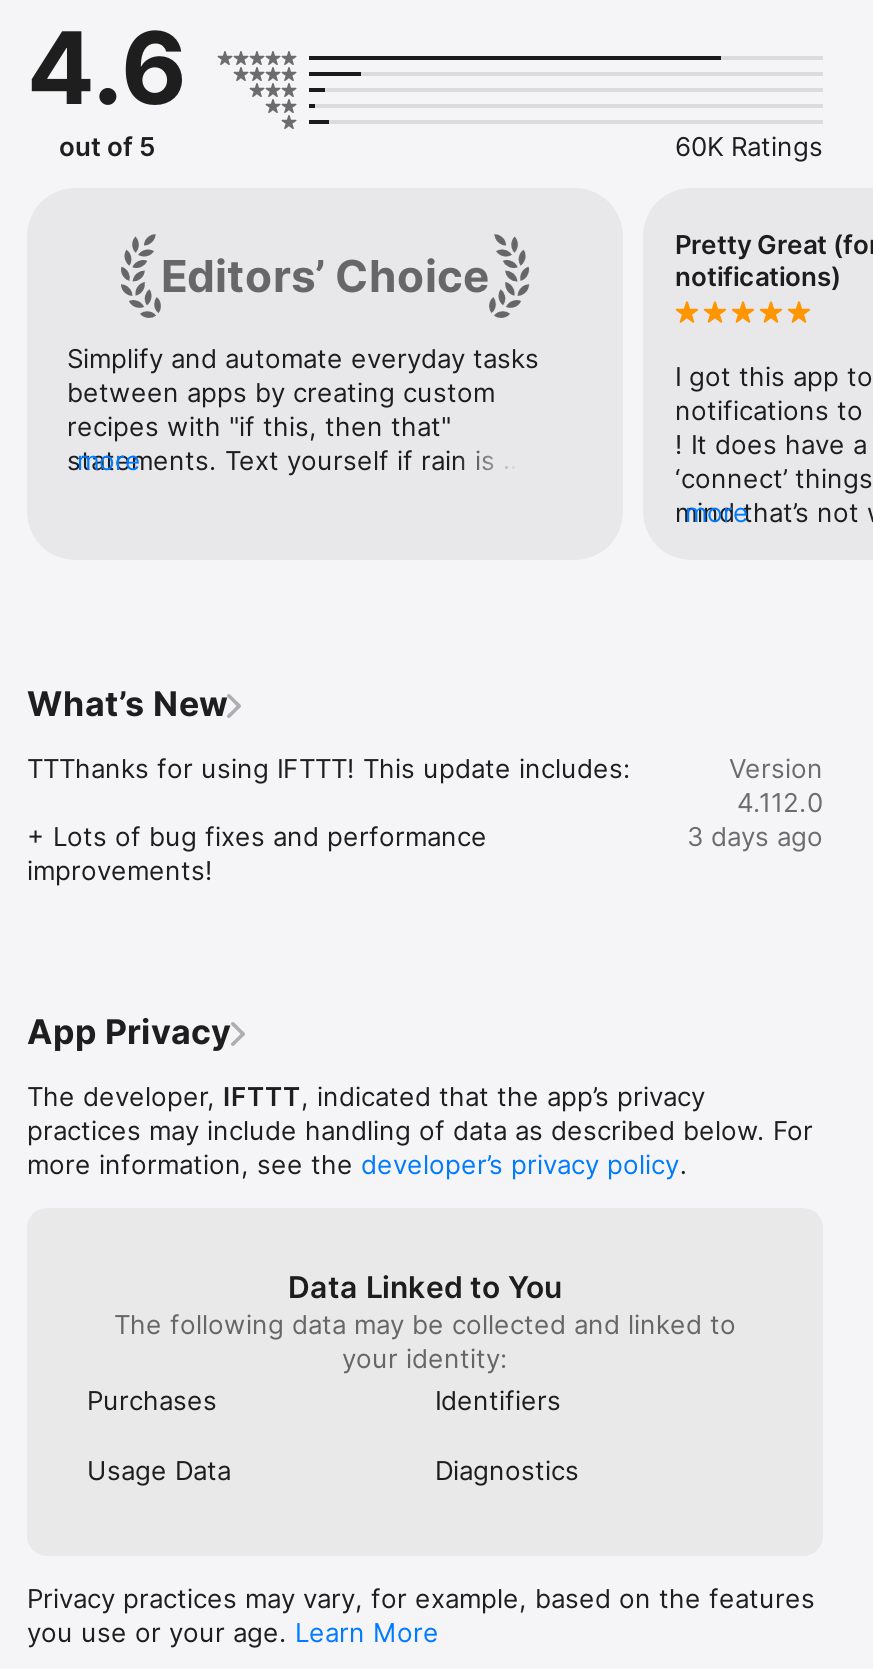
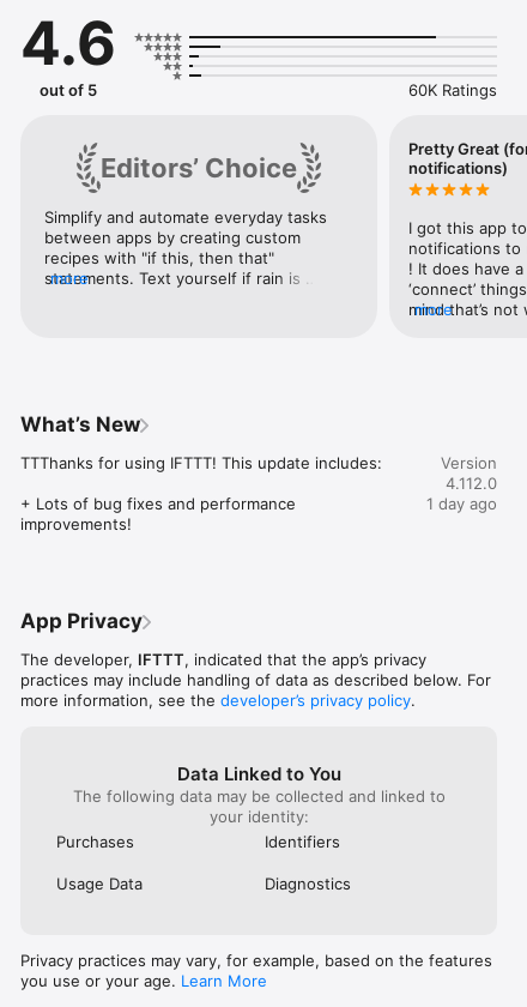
- 3 days ago
+ 1 day ago
